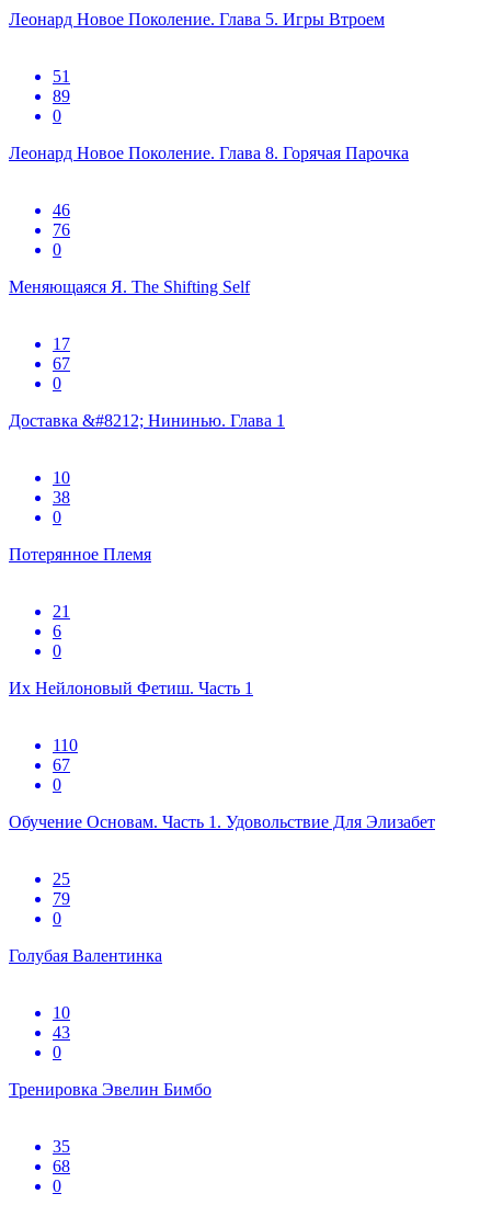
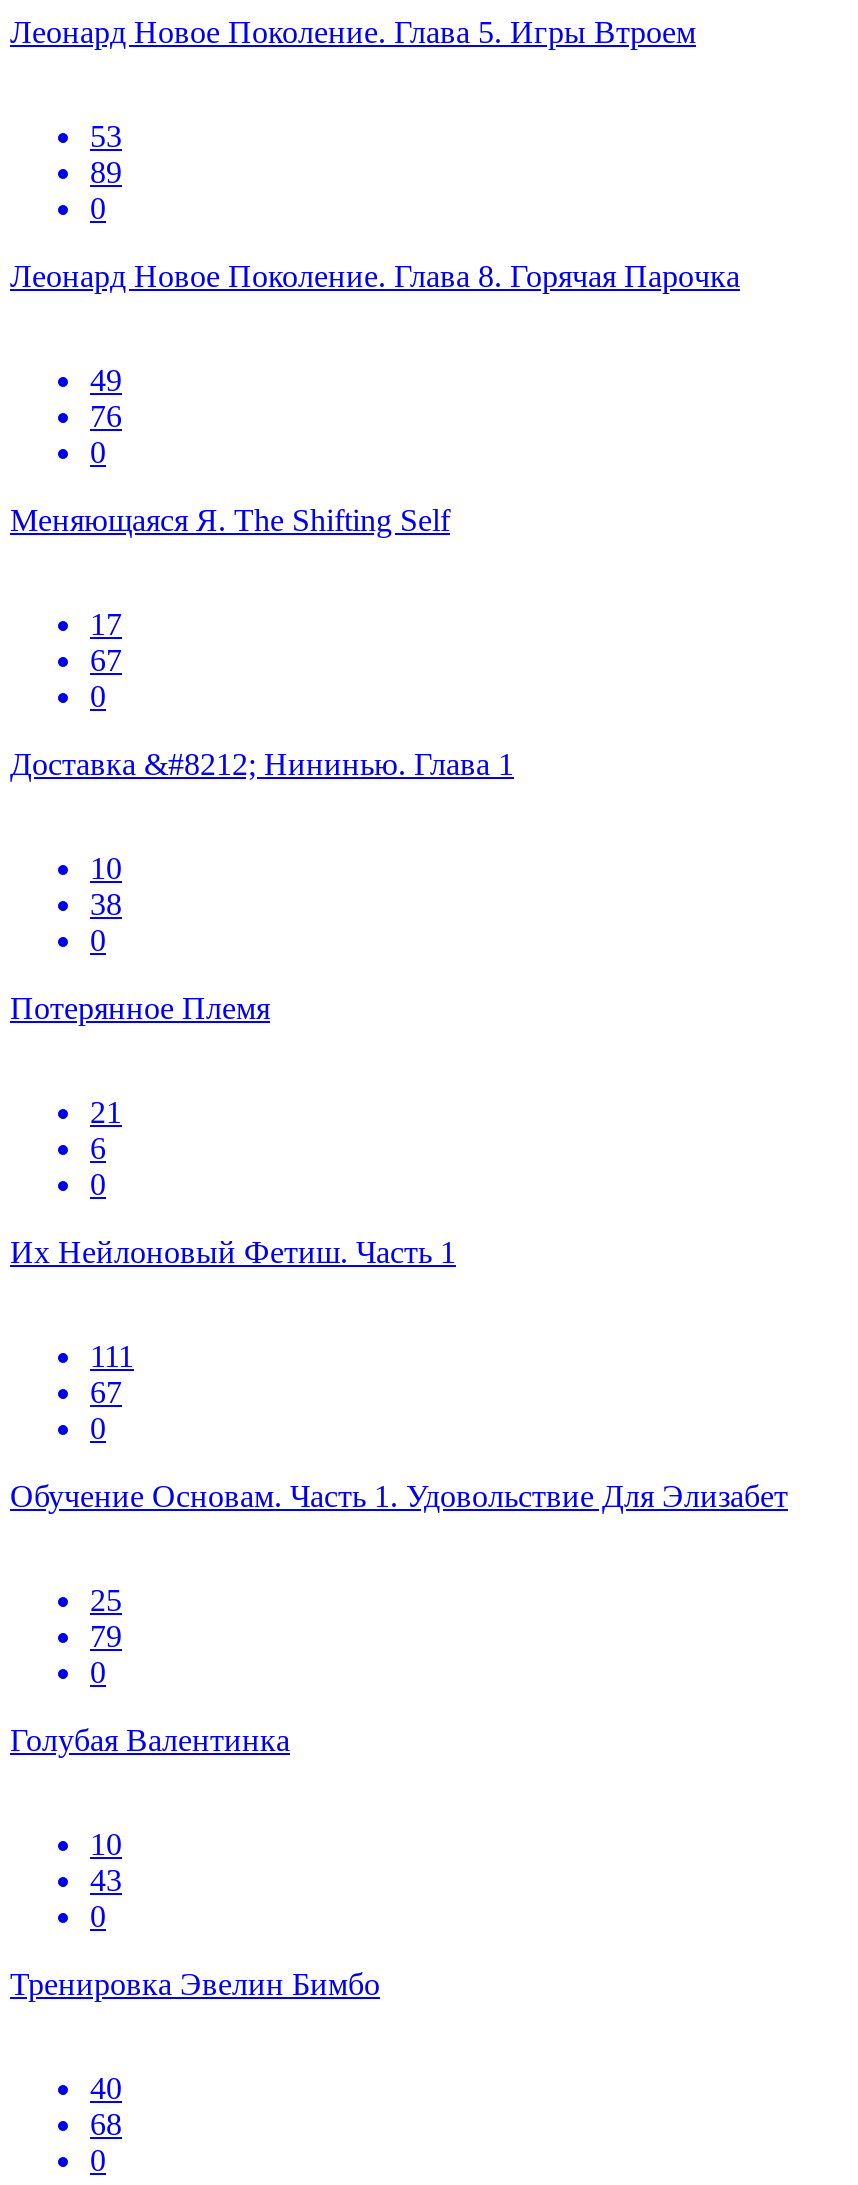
- 51
+ 53

- 46
+ 49

- 110
+ 111

- 35
+ 40
